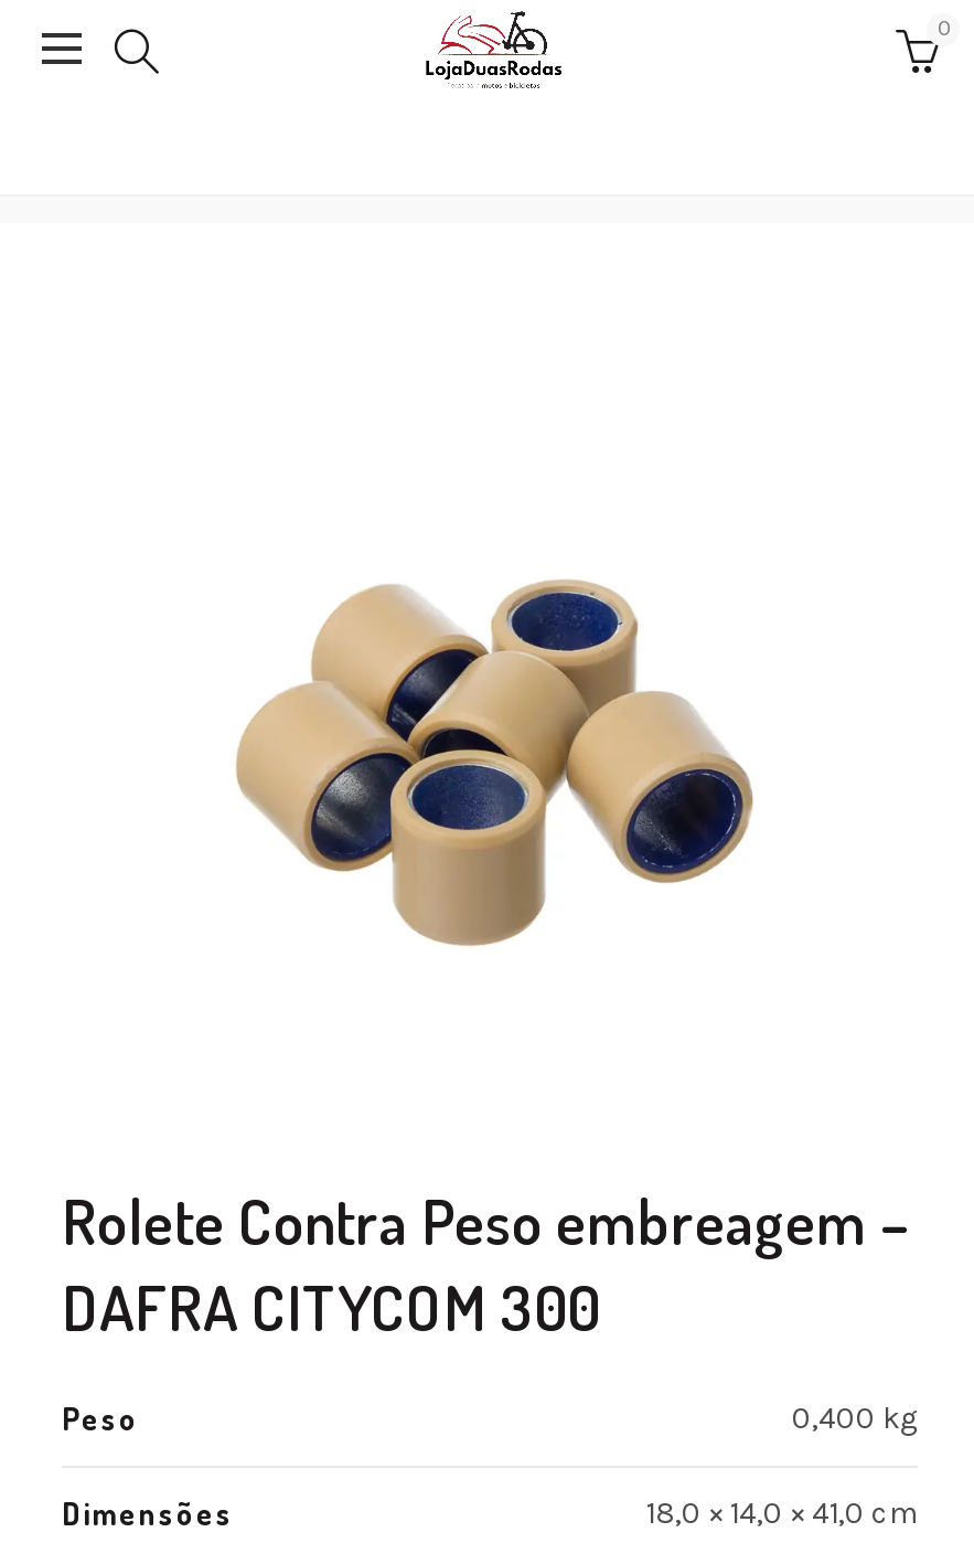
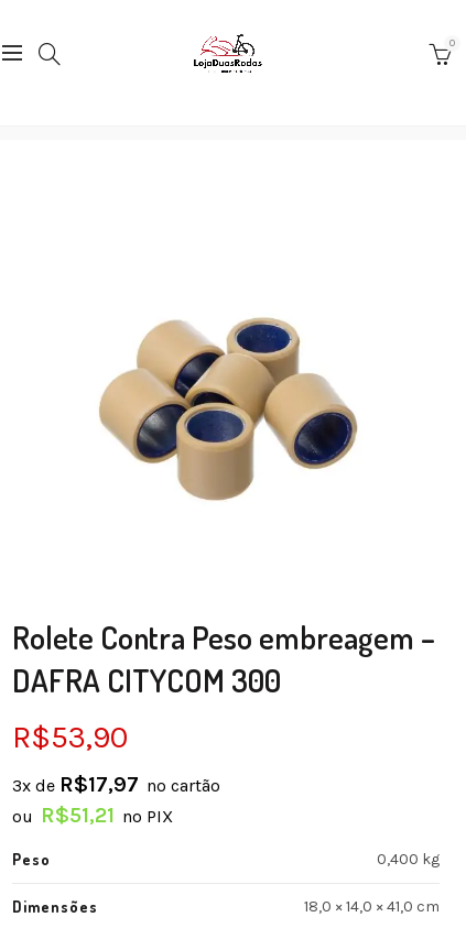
+ R$53,90
+ 3x de R$17,97 no cartão
+ ou R$51,21 no PIX
